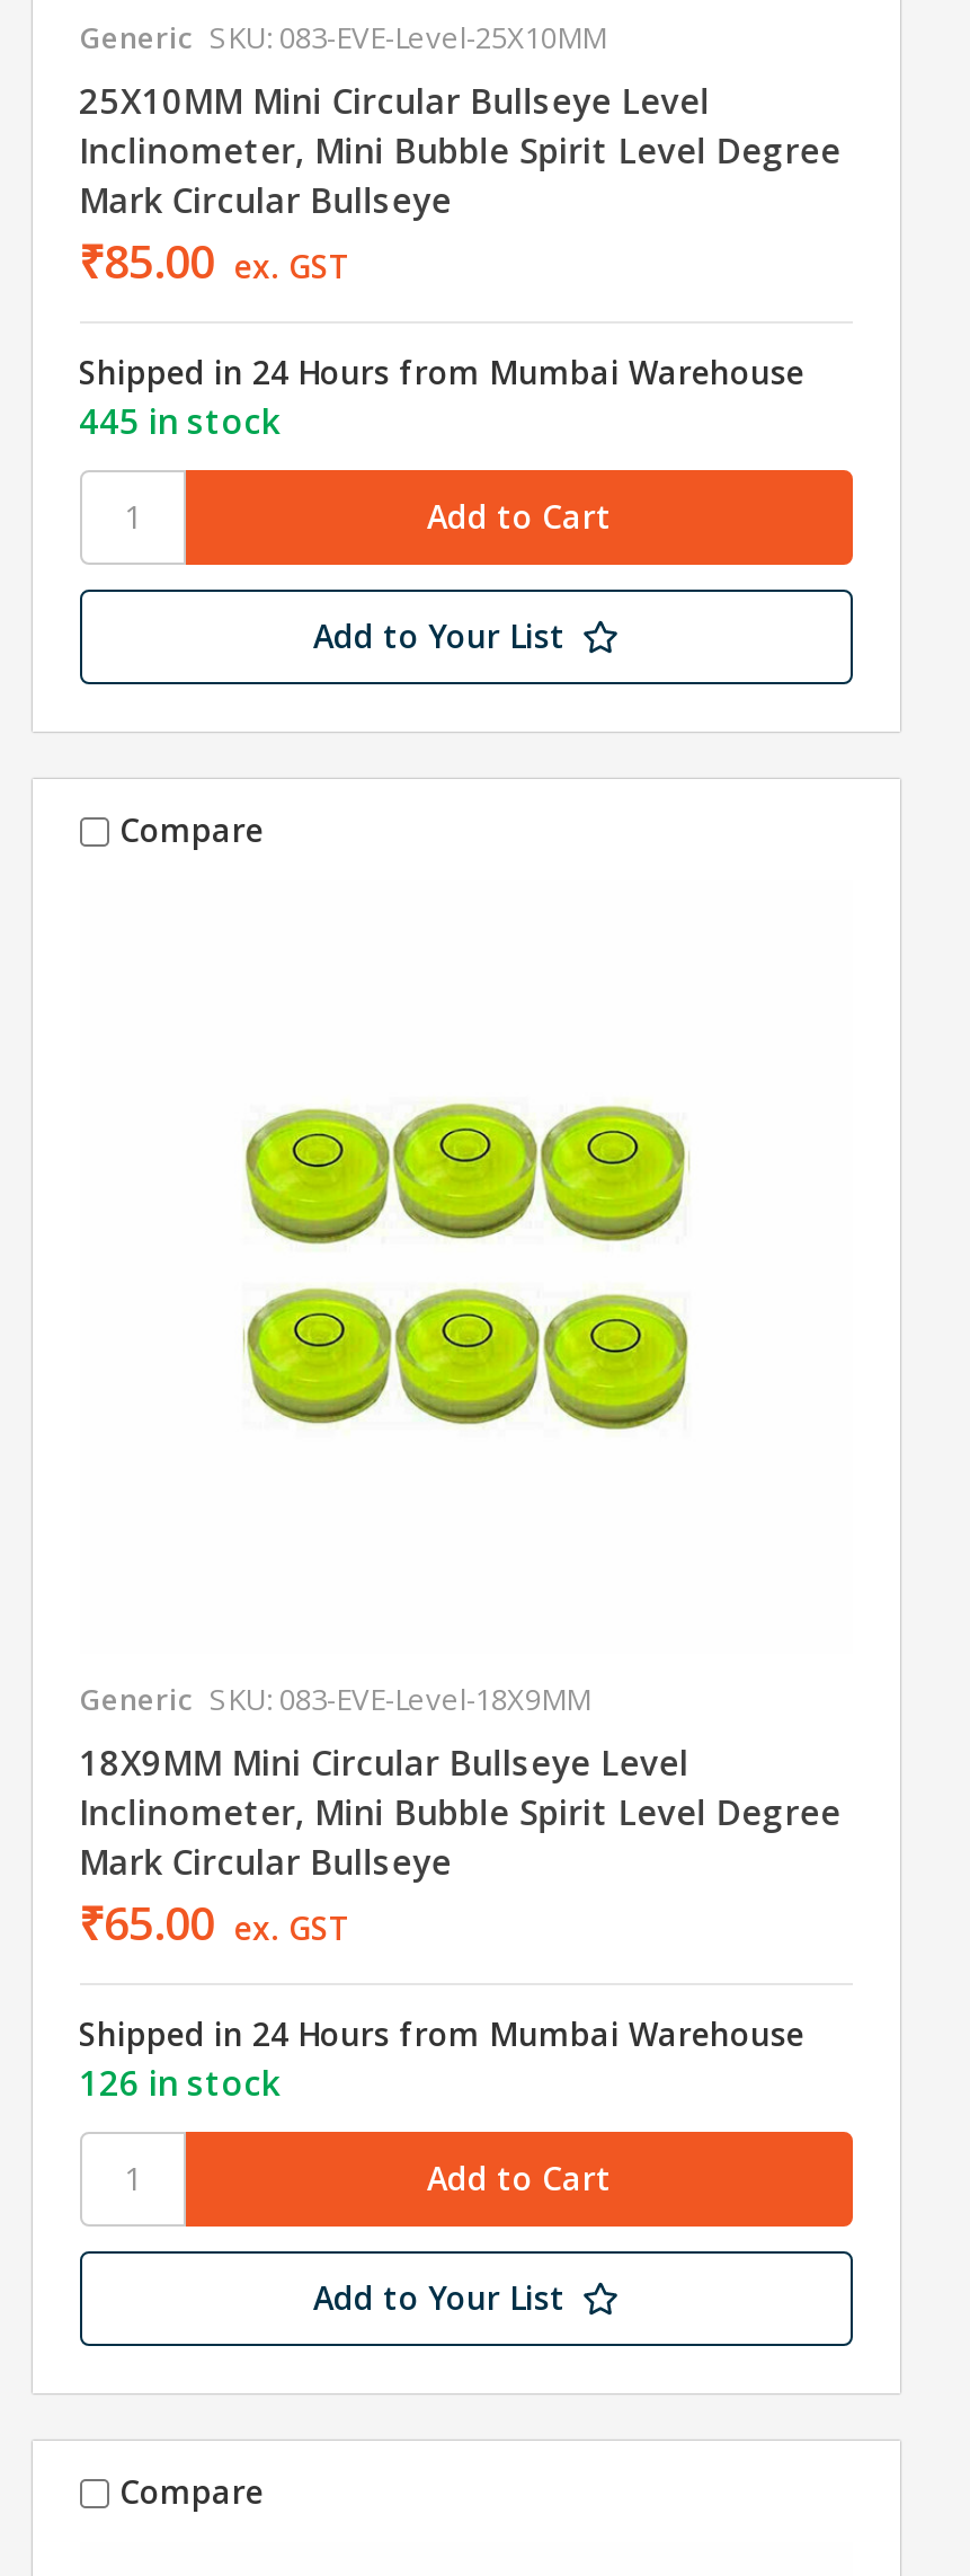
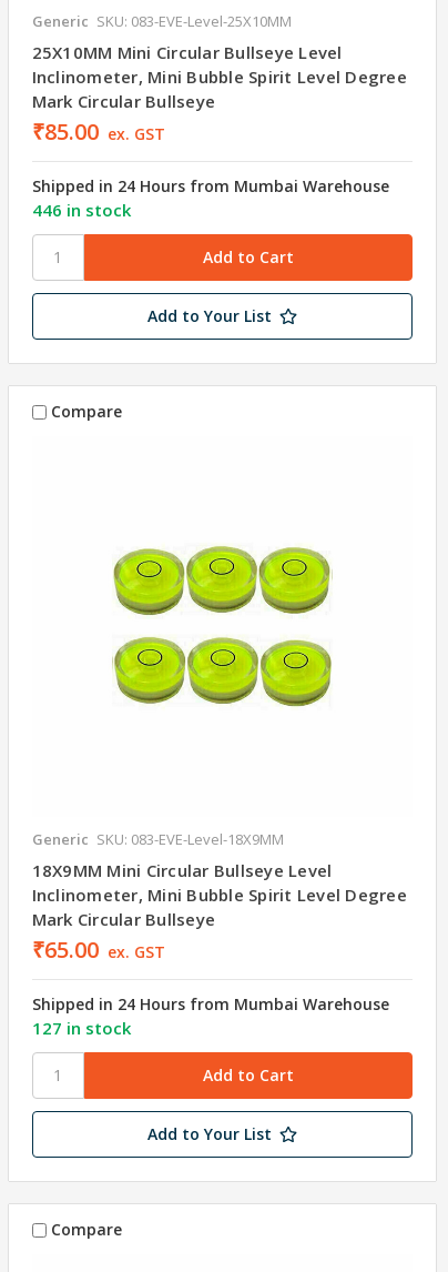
- 445 in stock
+ 446 in stock

- 126 in stock
+ 127 in stock
